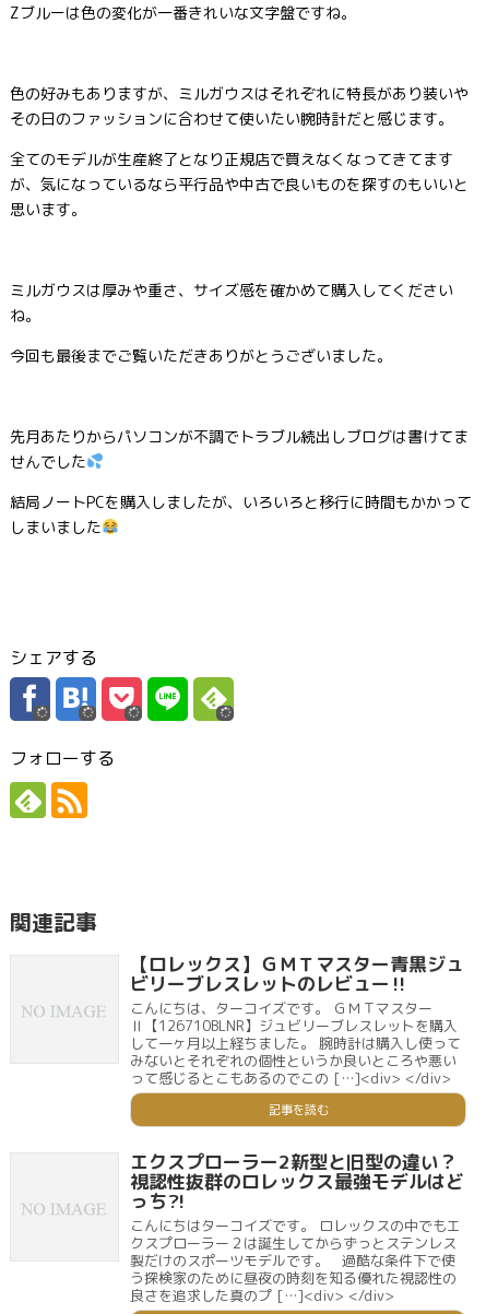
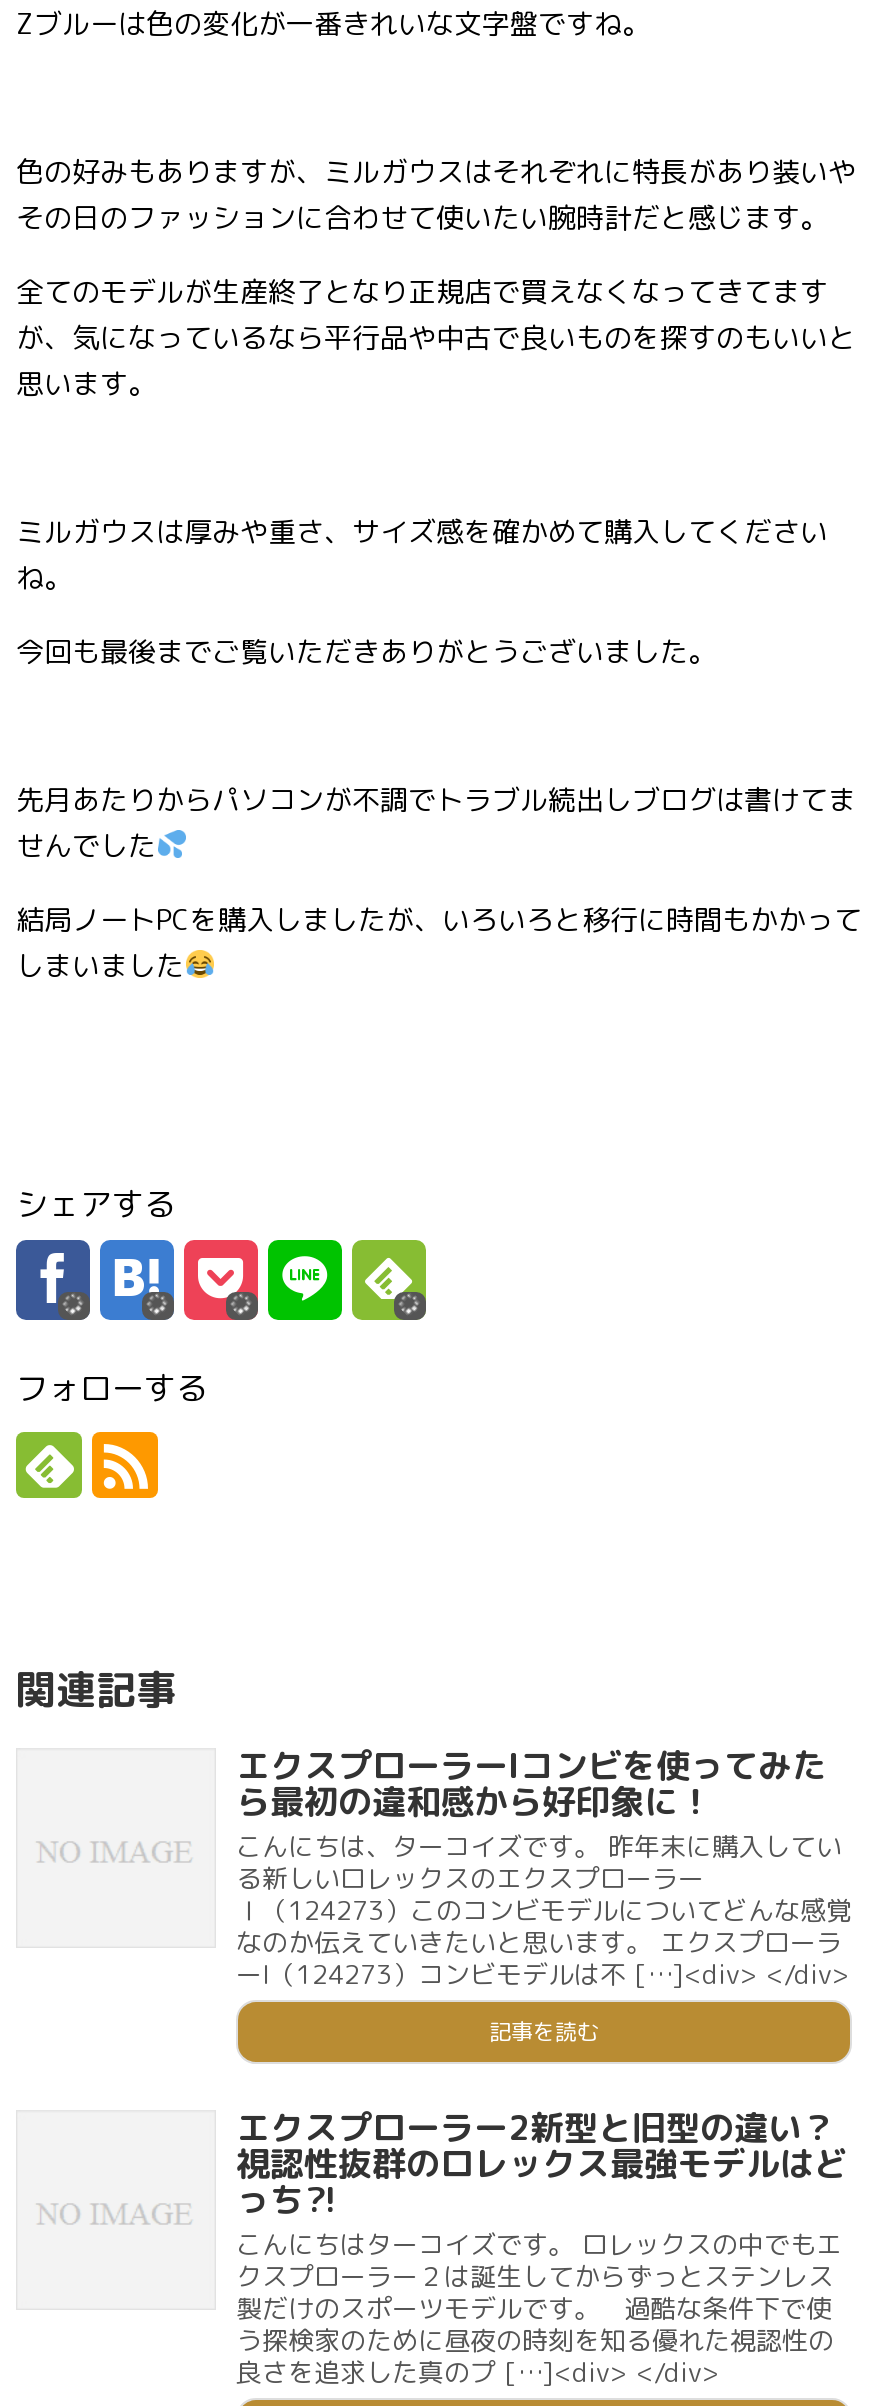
- 【ロレックス】ＧＭＴマスター青黒ジュ
- ビリーブレスレットのレビュー‼
- こんにちは、ターコイズです。 ＧＭＴマスター
- Ⅱ【126710BLNR】ジュビリーブレスレットを購入
- して一ヶ月以上経ちました。 腕時計は購入し使って
- みないとそれぞれの個性というか良いところや悪い
- って感じるとこもあるのでこの […]<div> </div>
+ エクスプローラーIコンビを使ってみた
+ ら最初の違和感から好印象に！
+ こんにちは、ターコイズです。 昨年末に購入してい
+ る新しいロレックスのエクスプローラー
+ Ⅰ（124273）このコンビモデルについてどんな感覚
+ なのか伝えていきたいと思います。 エクスプローラ
+ ーI（124273）コンビモデルは不 […]<div> </div>
